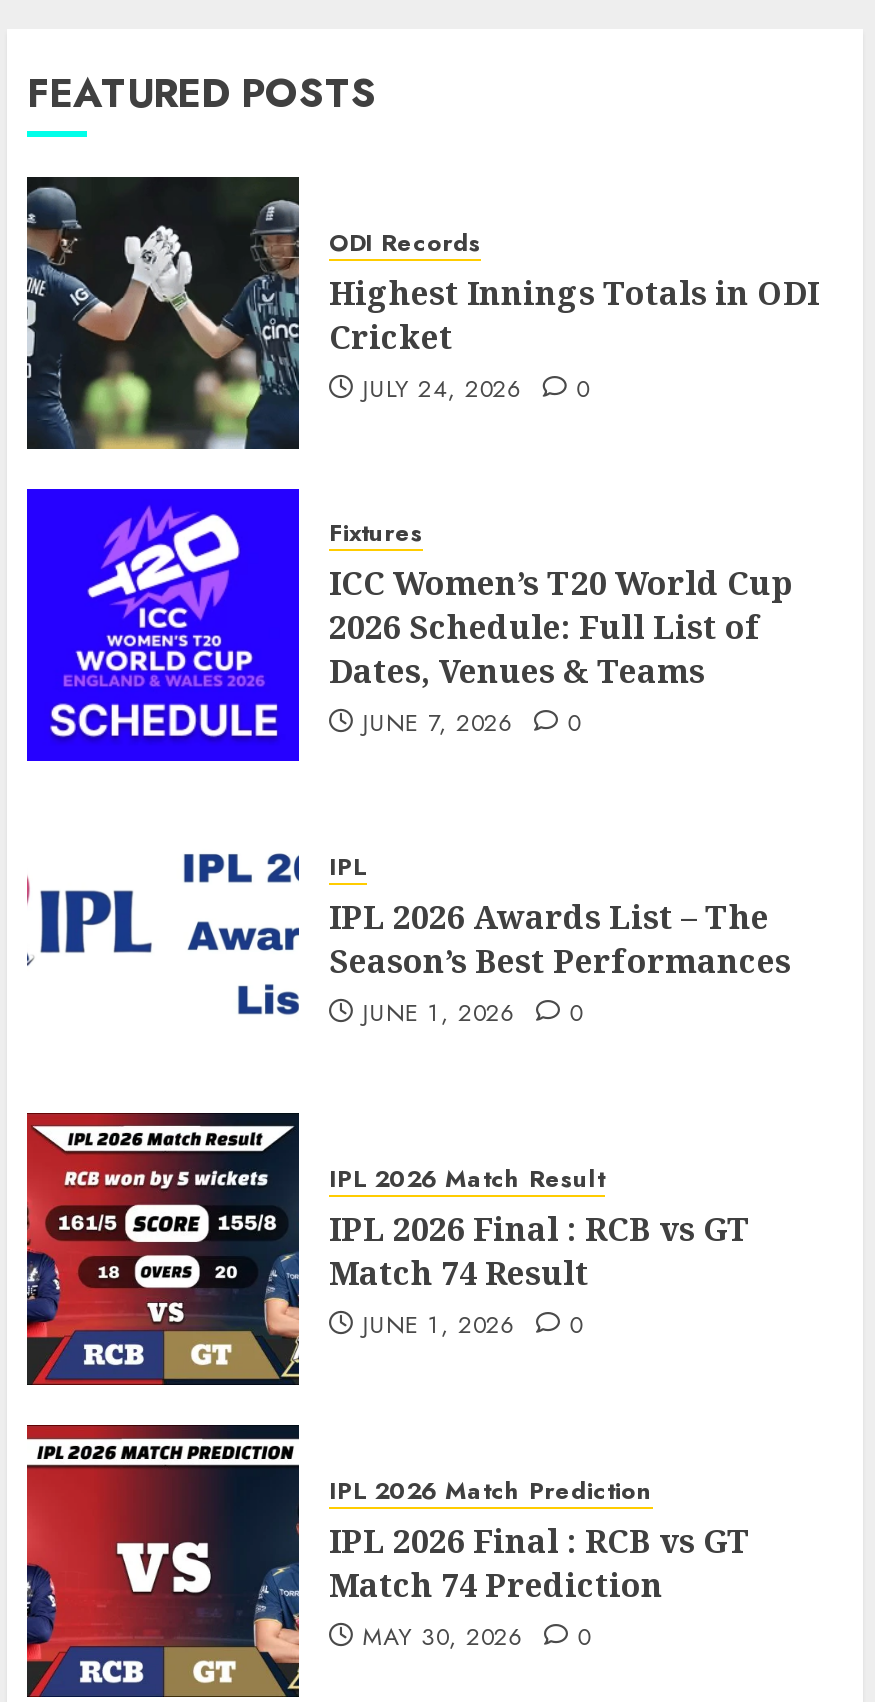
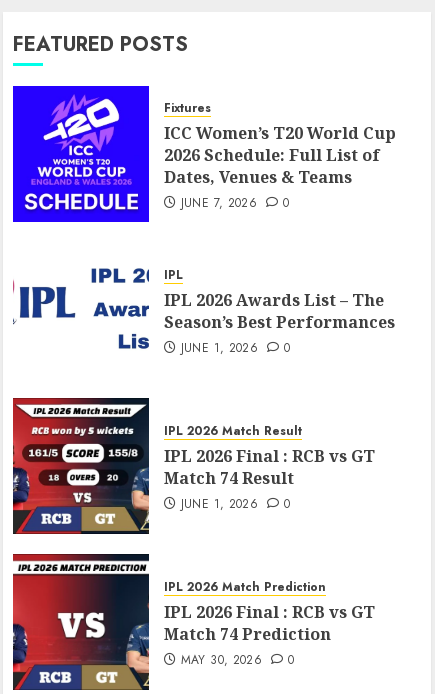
- [image]
- ODI Records
- Highest Innings Totals in ODI
- Cricket
- JULY 24, 2026
- 0
